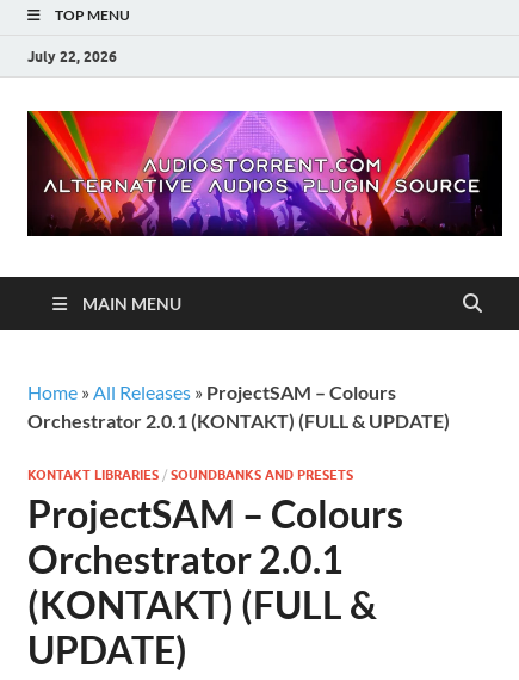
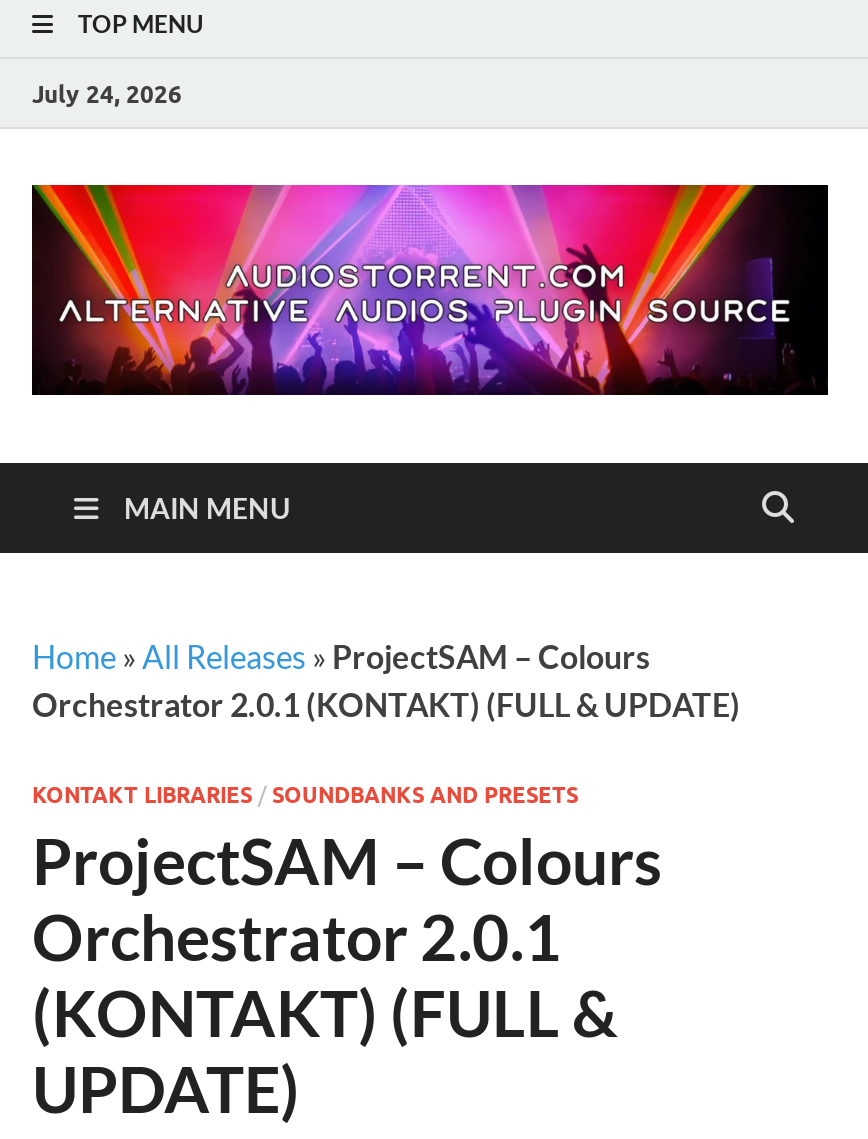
- July 22, 2026
+ July 24, 2026
